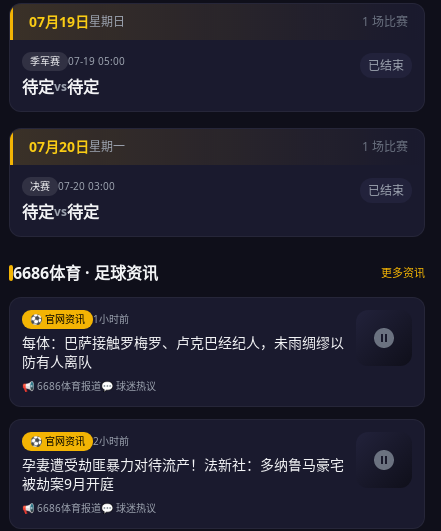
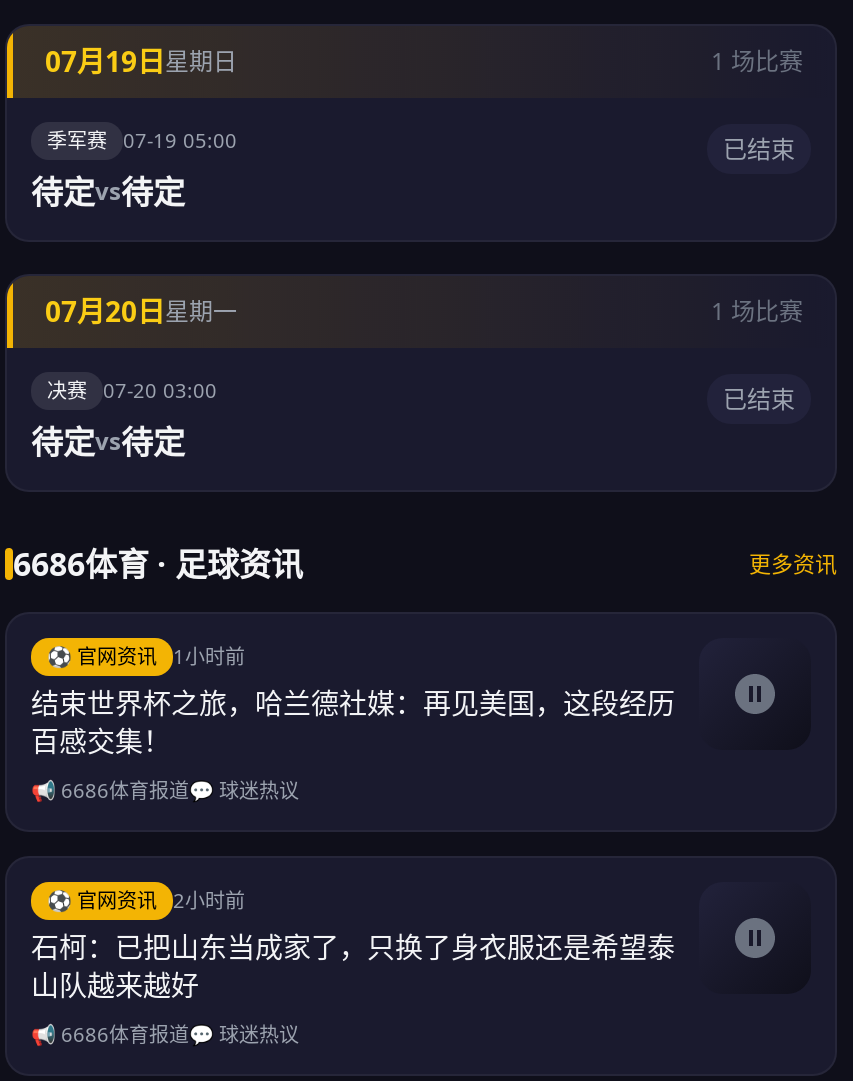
- 每体：巴萨接触罗梅罗、卢克巴经纪人，未雨绸缪以
- 防有人离队
+ 结束世界杯之旅，哈兰德社媒：再见美国，这段经历
+ 百感交集！

- 孕妻遭受劫匪暴力对待流产！法新社：多纳鲁马豪宅
- 被劫案9月开庭
+ 石柯：已把山东当成家了，只换了身衣服还是希望泰
+ 山队越来越好
